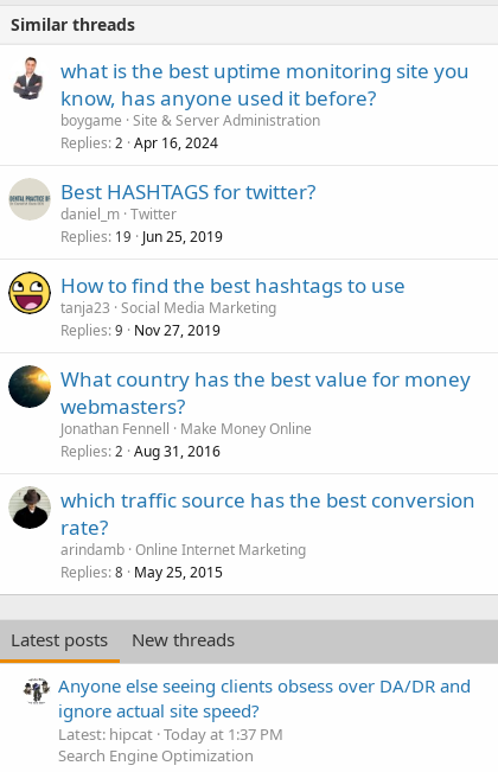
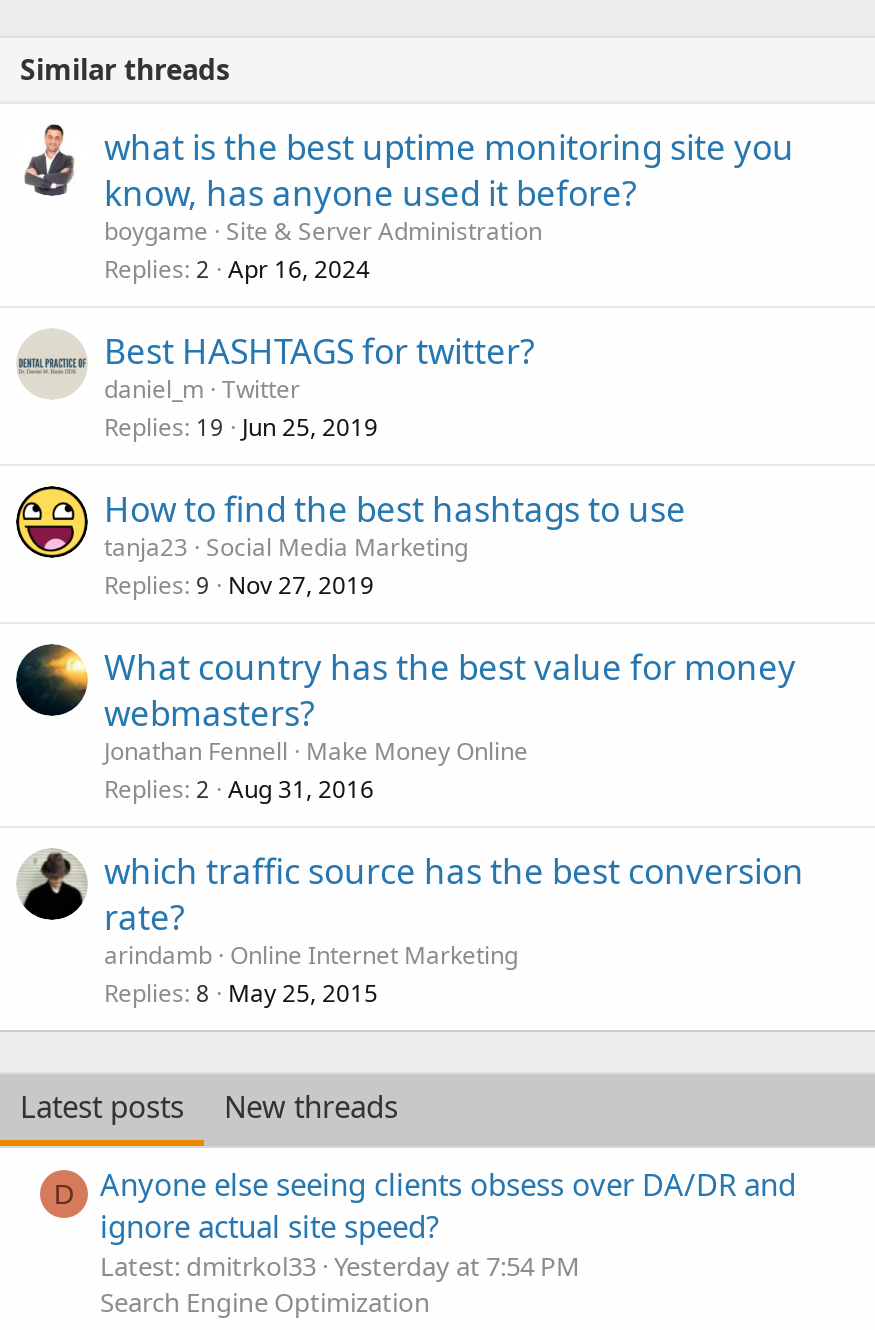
+ D

- Latest: hipcat Today at 1:37 PM
+ Latest: dmitrkol33 Yesterday at 7:54 PM
